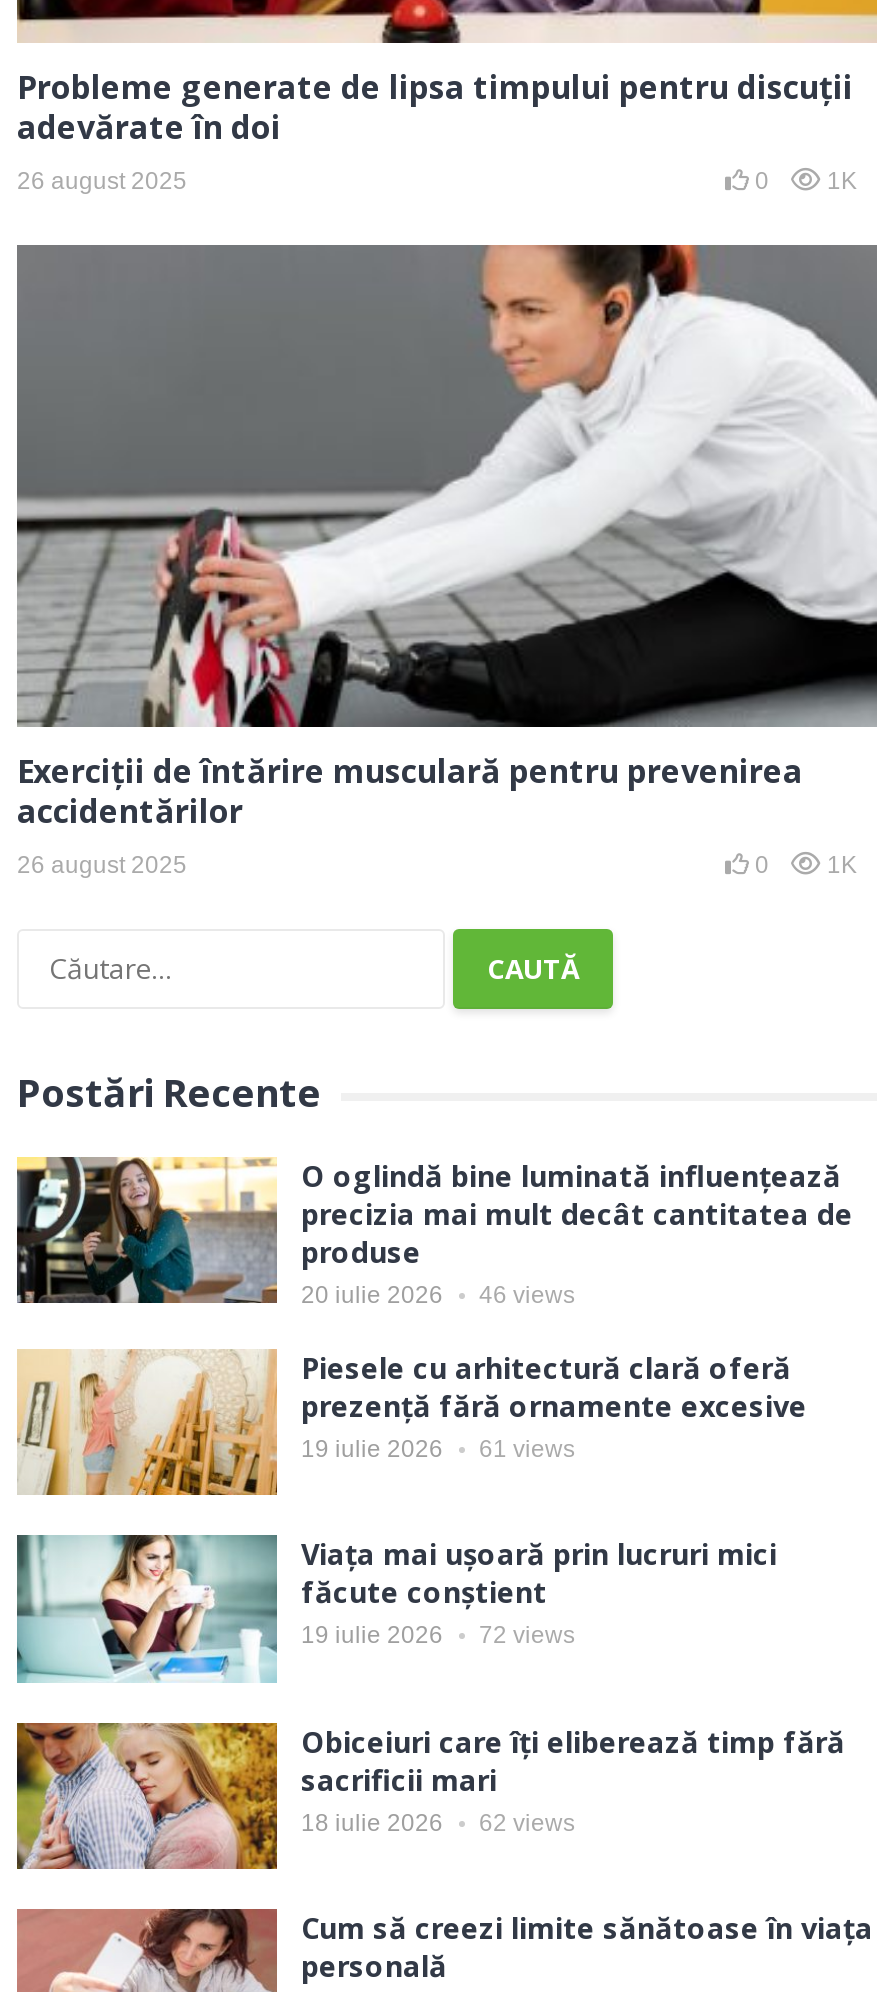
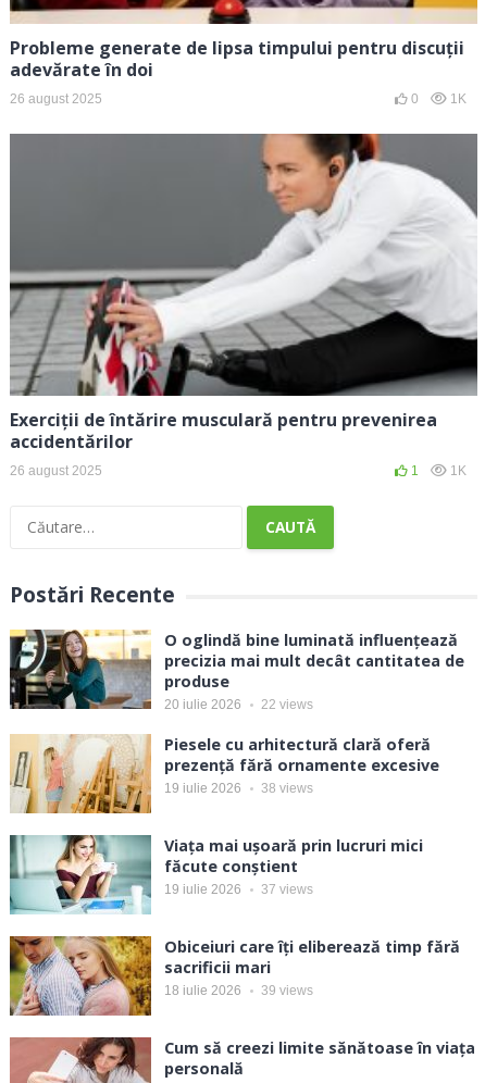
- 0 1K
+ 1 1K

- 20 iulie 2026 46 views
+ 20 iulie 2026 22 views

- 19 iulie 2026 61 views
+ 19 iulie 2026 38 views

- 19 iulie 2026 72 views
+ 19 iulie 2026 37 views

- 18 iulie 2026 62 views
+ 18 iulie 2026 39 views
